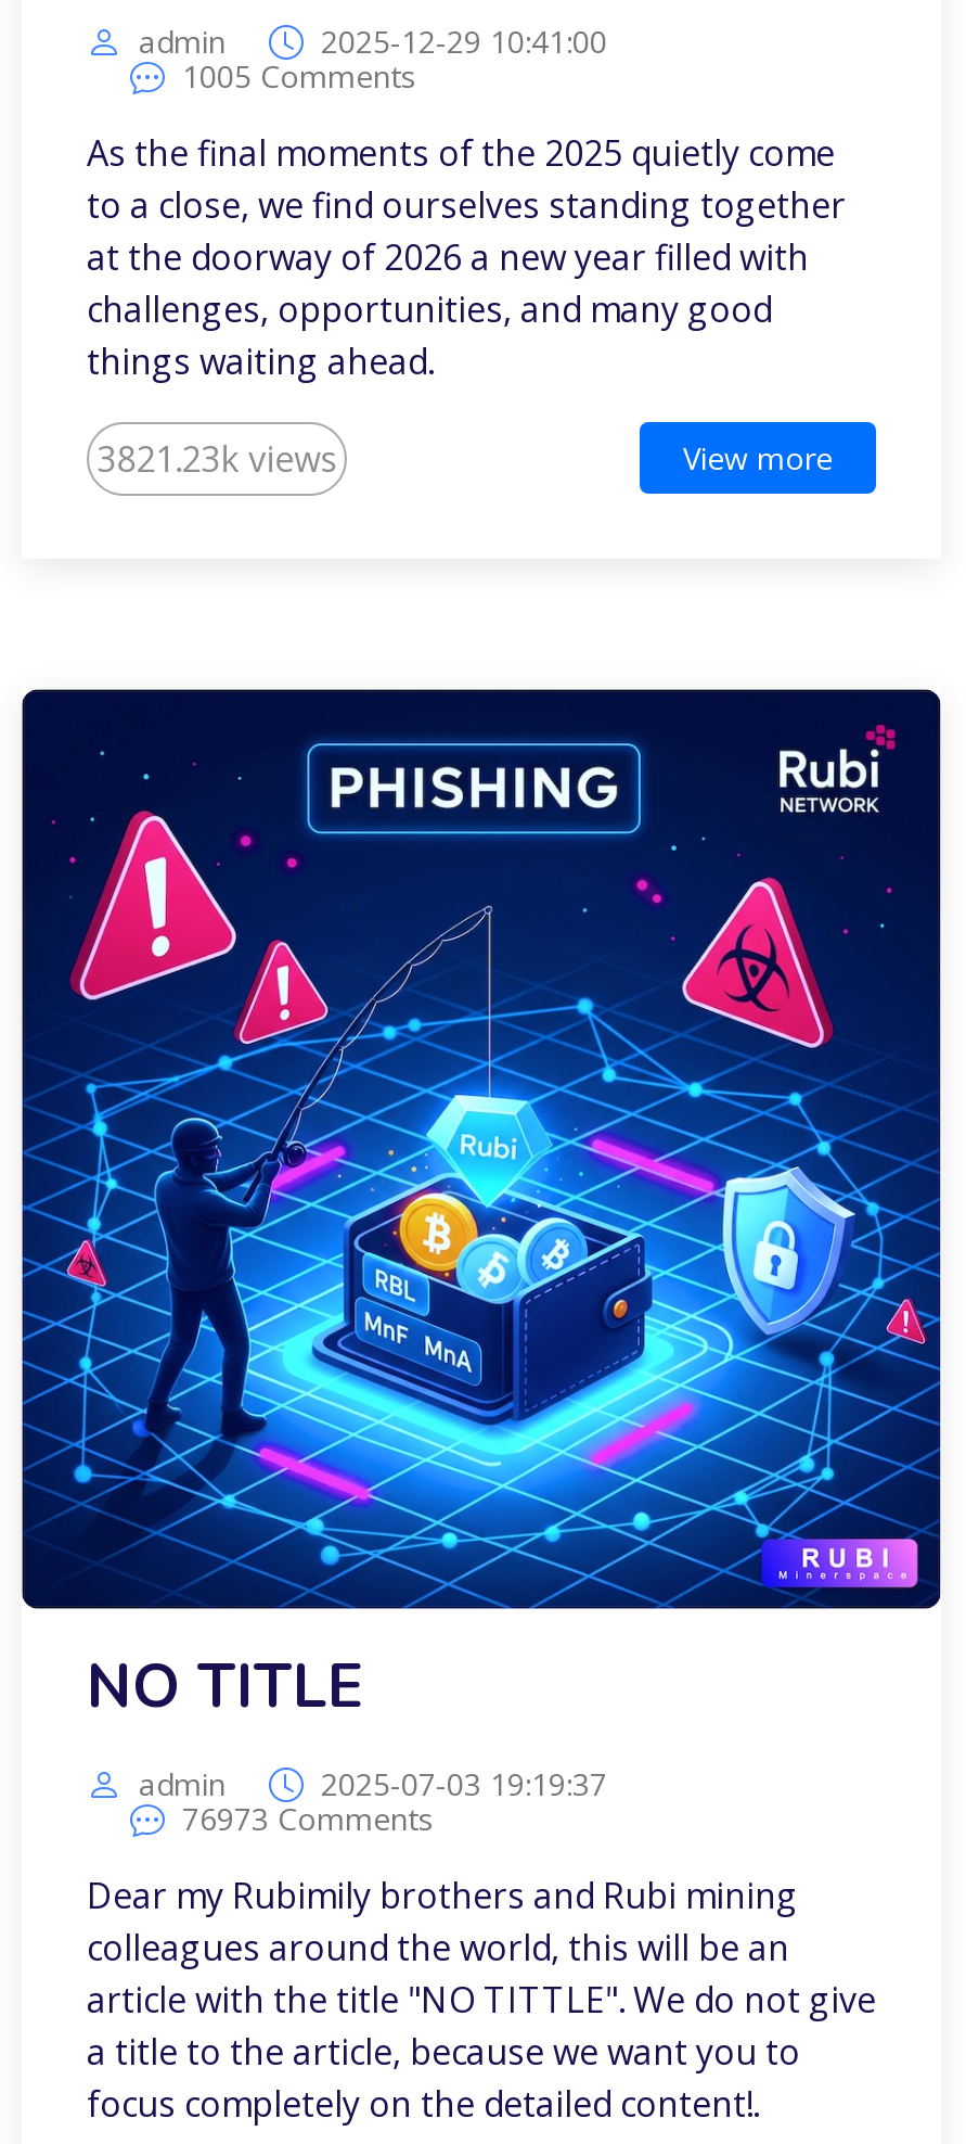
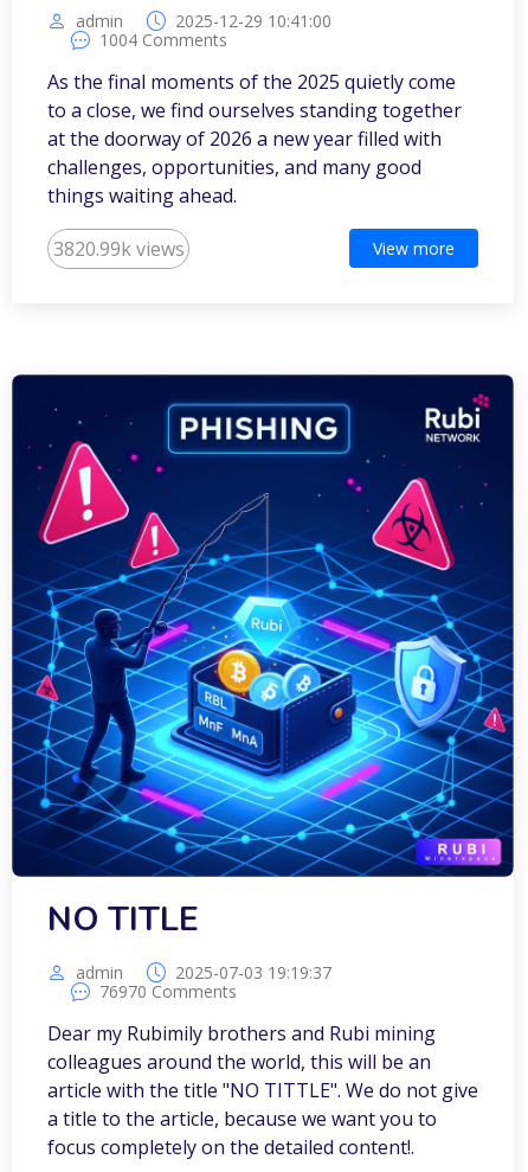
- 1005 Comments
+ 1004 Comments

- 3821.23k views
+ 3820.99k views

- 76973 Comments
+ 76970 Comments
